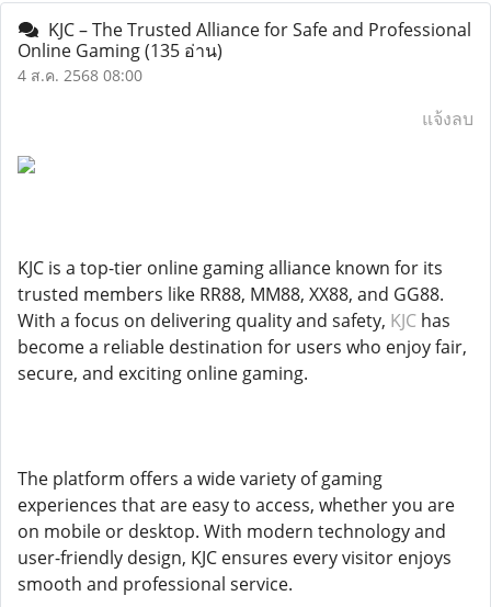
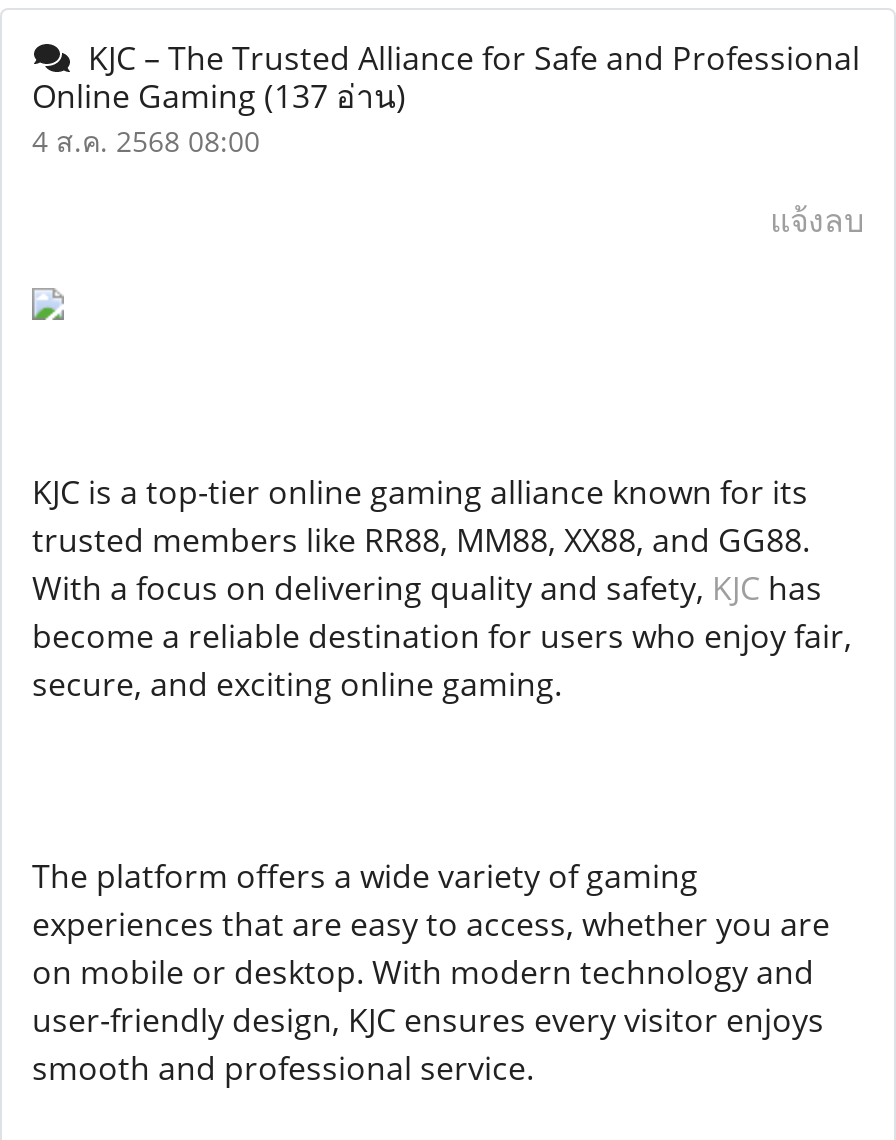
- Online Gaming (135 อ่าน)
+ Online Gaming (137 อ่าน)
